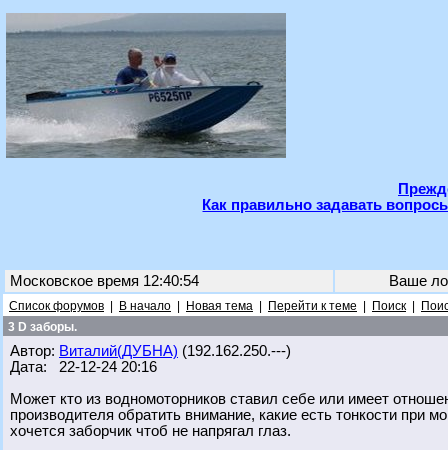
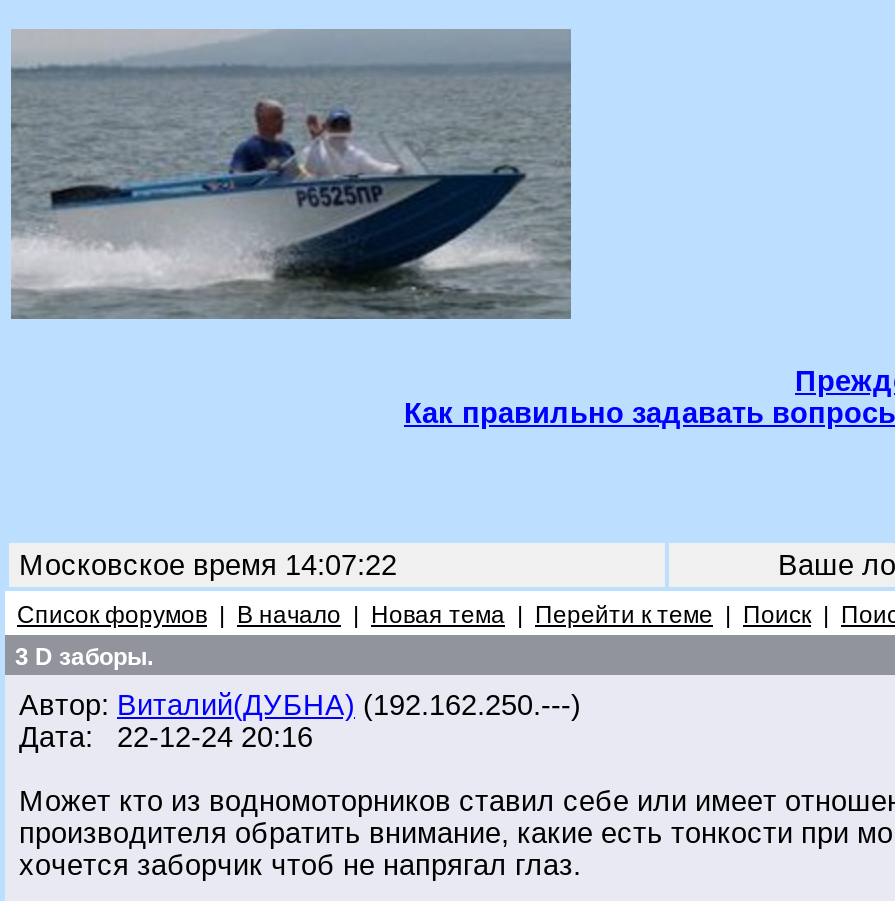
- Московское время 12:40:54
+ Московское время 14:07:22
